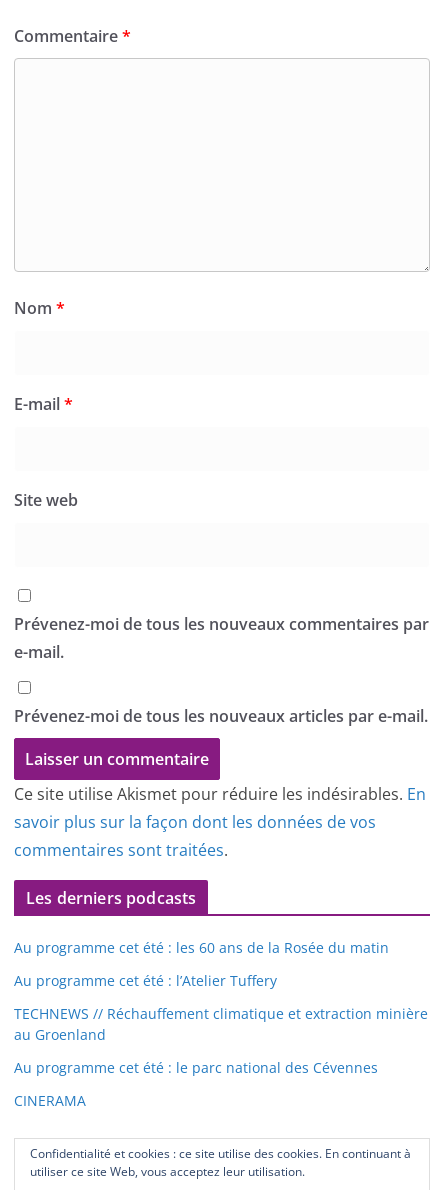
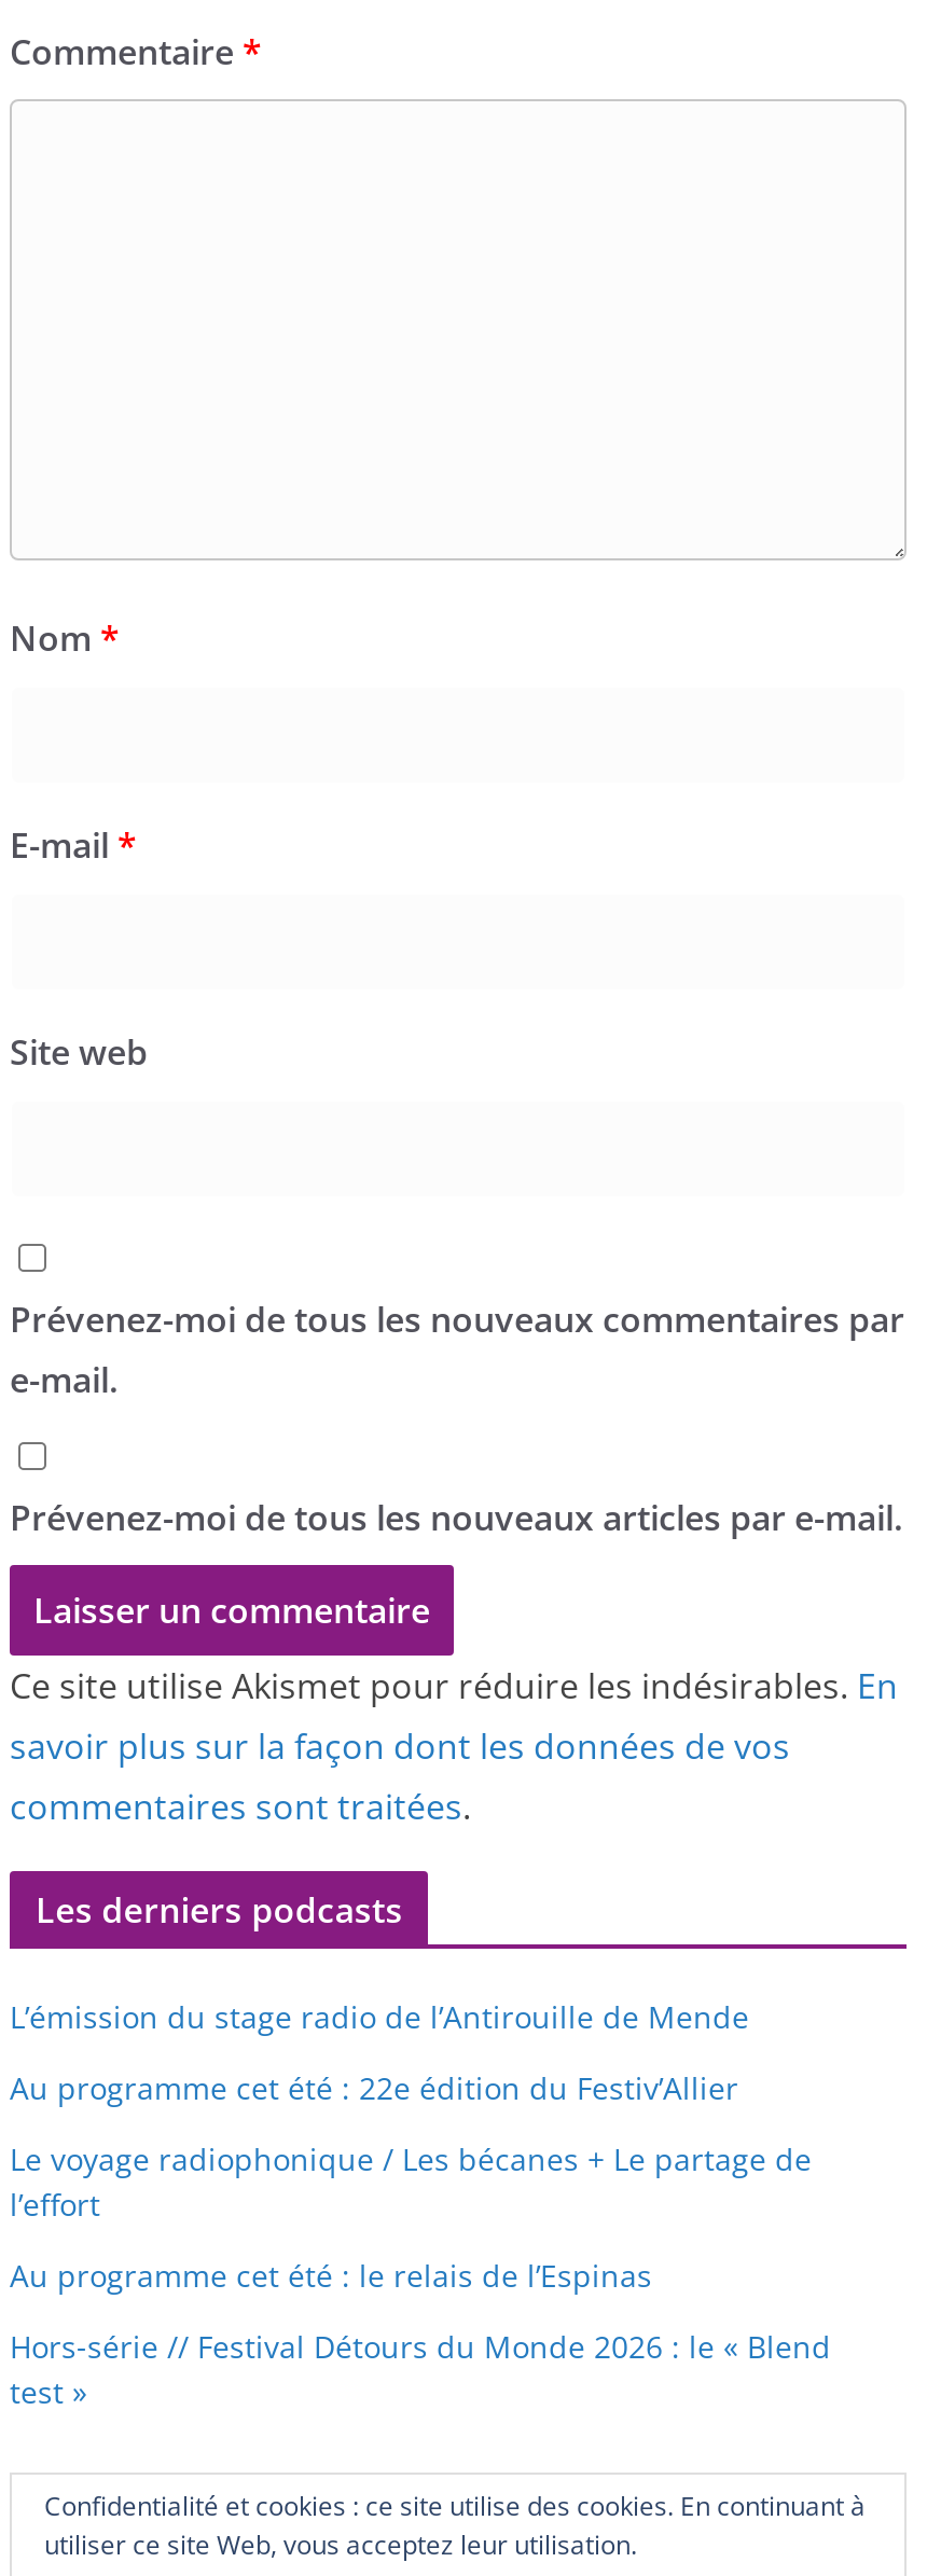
- Au programme cet été : les 60 ans de la Rosée du matin
+ L’émission du stage radio de l’Antirouille de Mende

- Au programme cet été : l’Atelier Tuffery
+ Au programme cet été : 22e édition du Festiv’Allier

- TECHNEWS // Réchauffement climatique et extraction minière
- au Groenland
+ Le voyage radiophonique / Les bécanes + Le partage de
+ l’effort

- Au programme cet été : le parc national des Cévennes
+ Au programme cet été : le relais de l’Espinas

- CINERAMA
+ Hors-série // Festival Détours du Monde 2026 : le « Blend
+ test »
